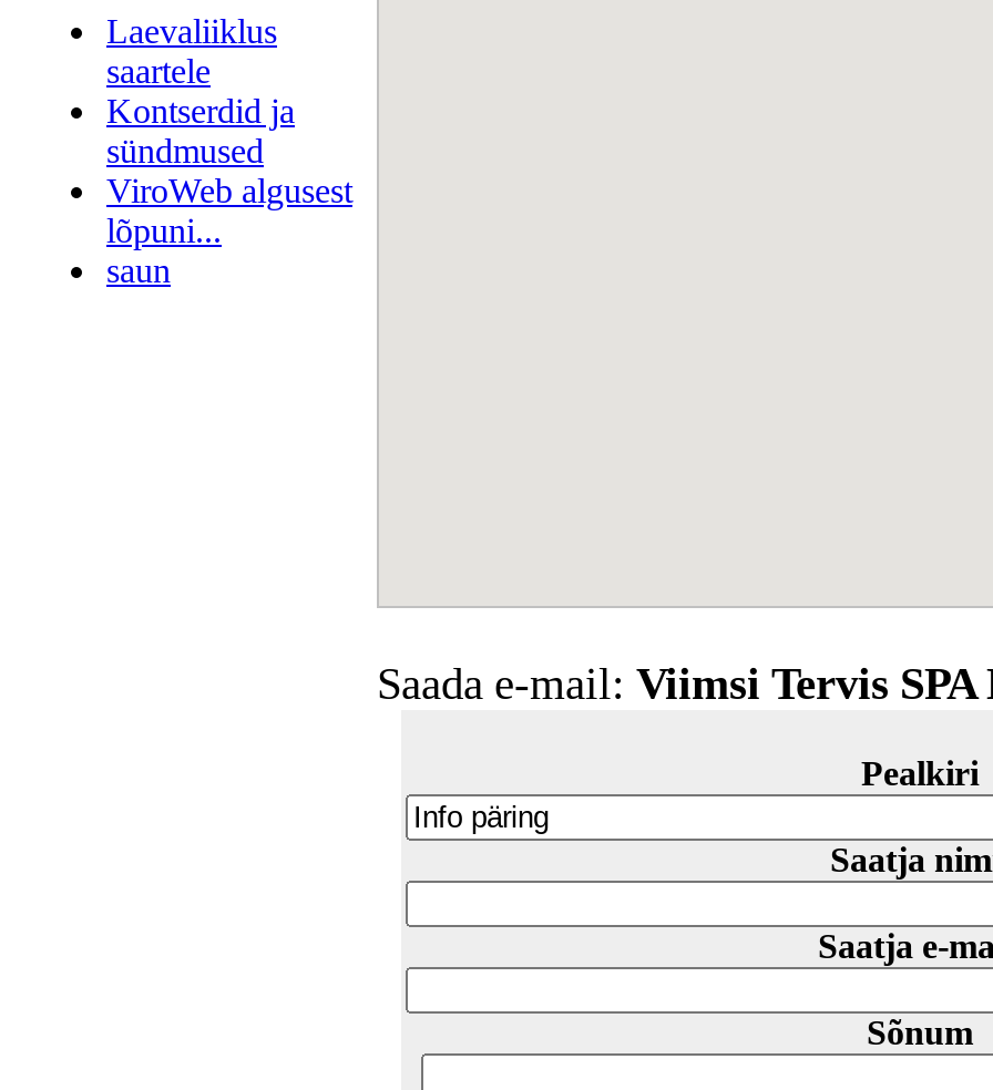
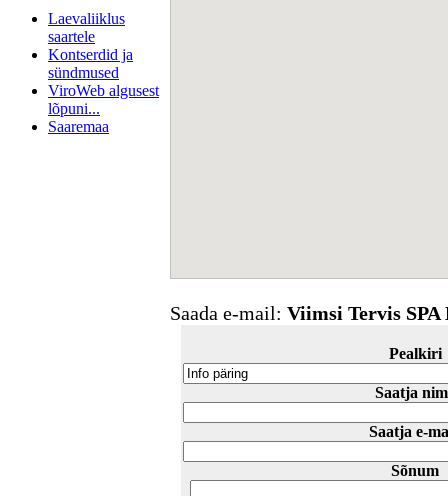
- saun
+ Saaremaa
